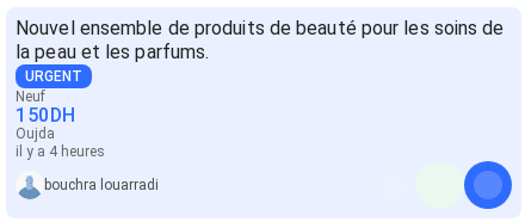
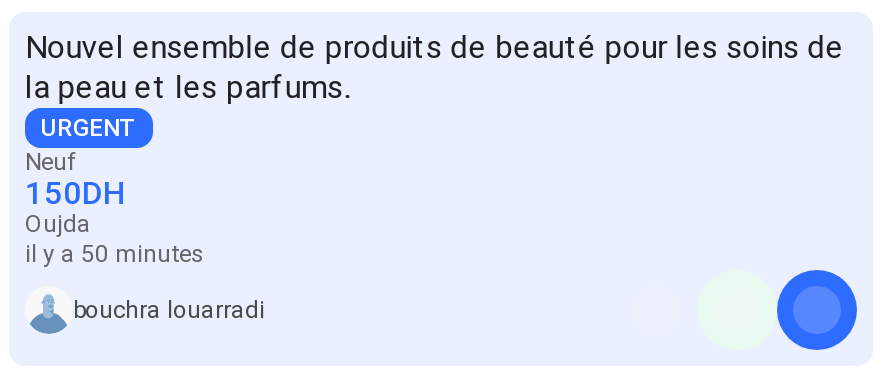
- il y a 4 heures
+ il y a 50 minutes
